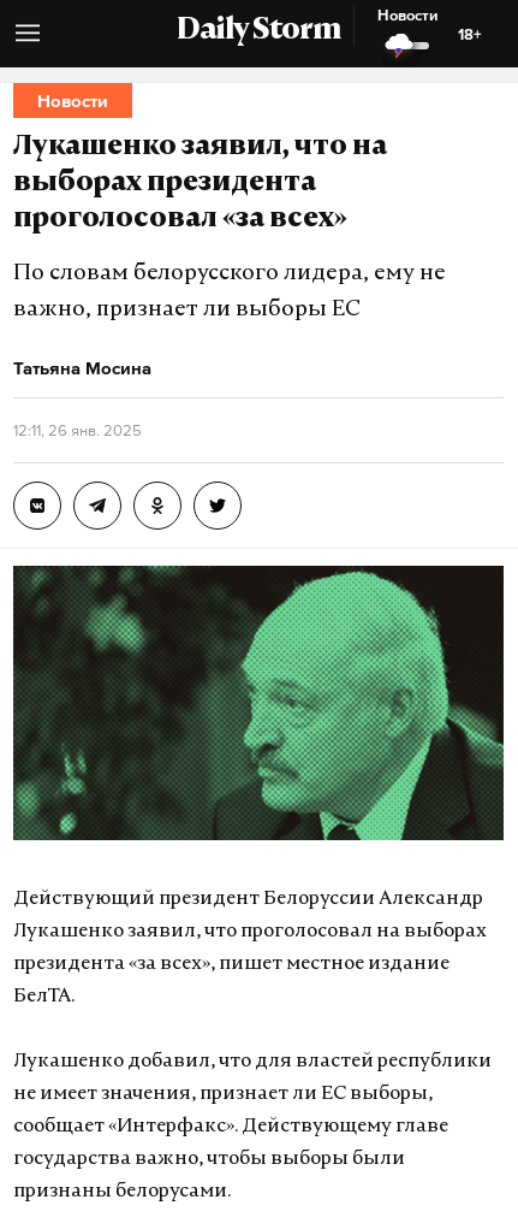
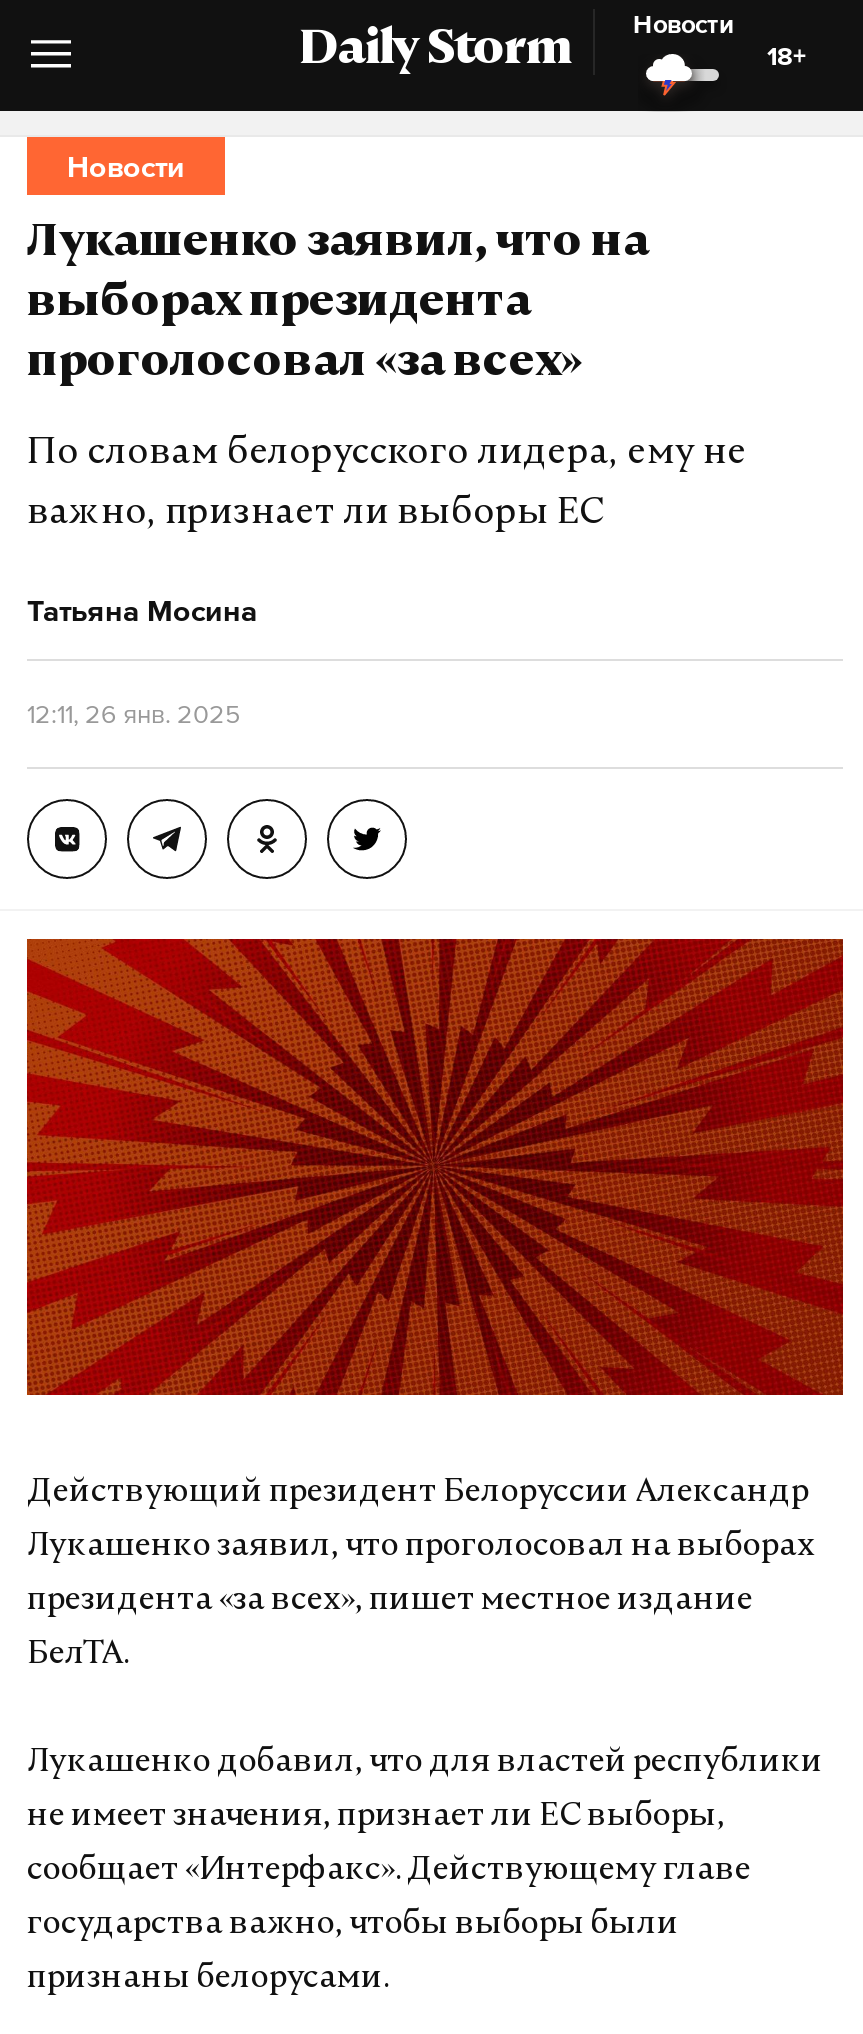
- [image]
+ [image]
